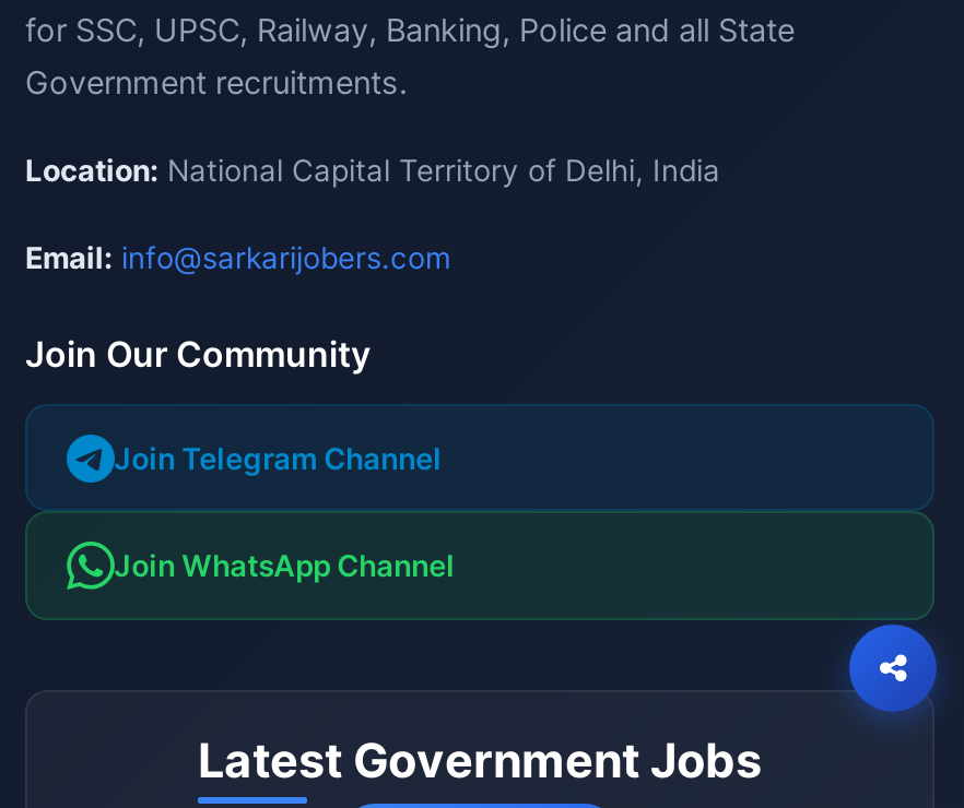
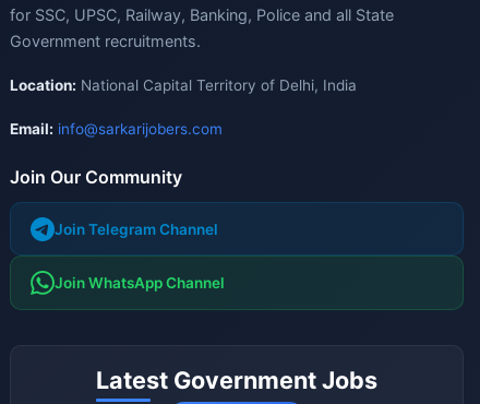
- [image]
